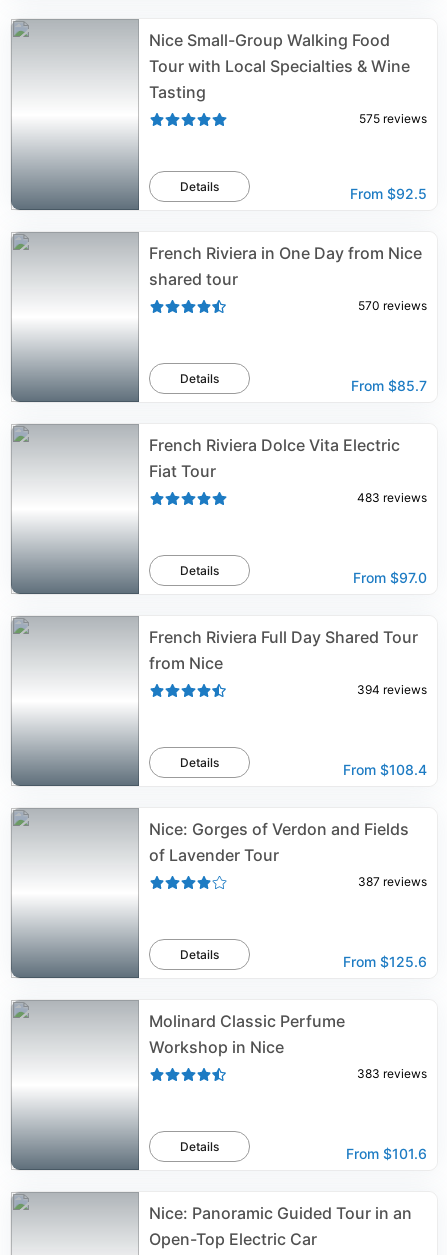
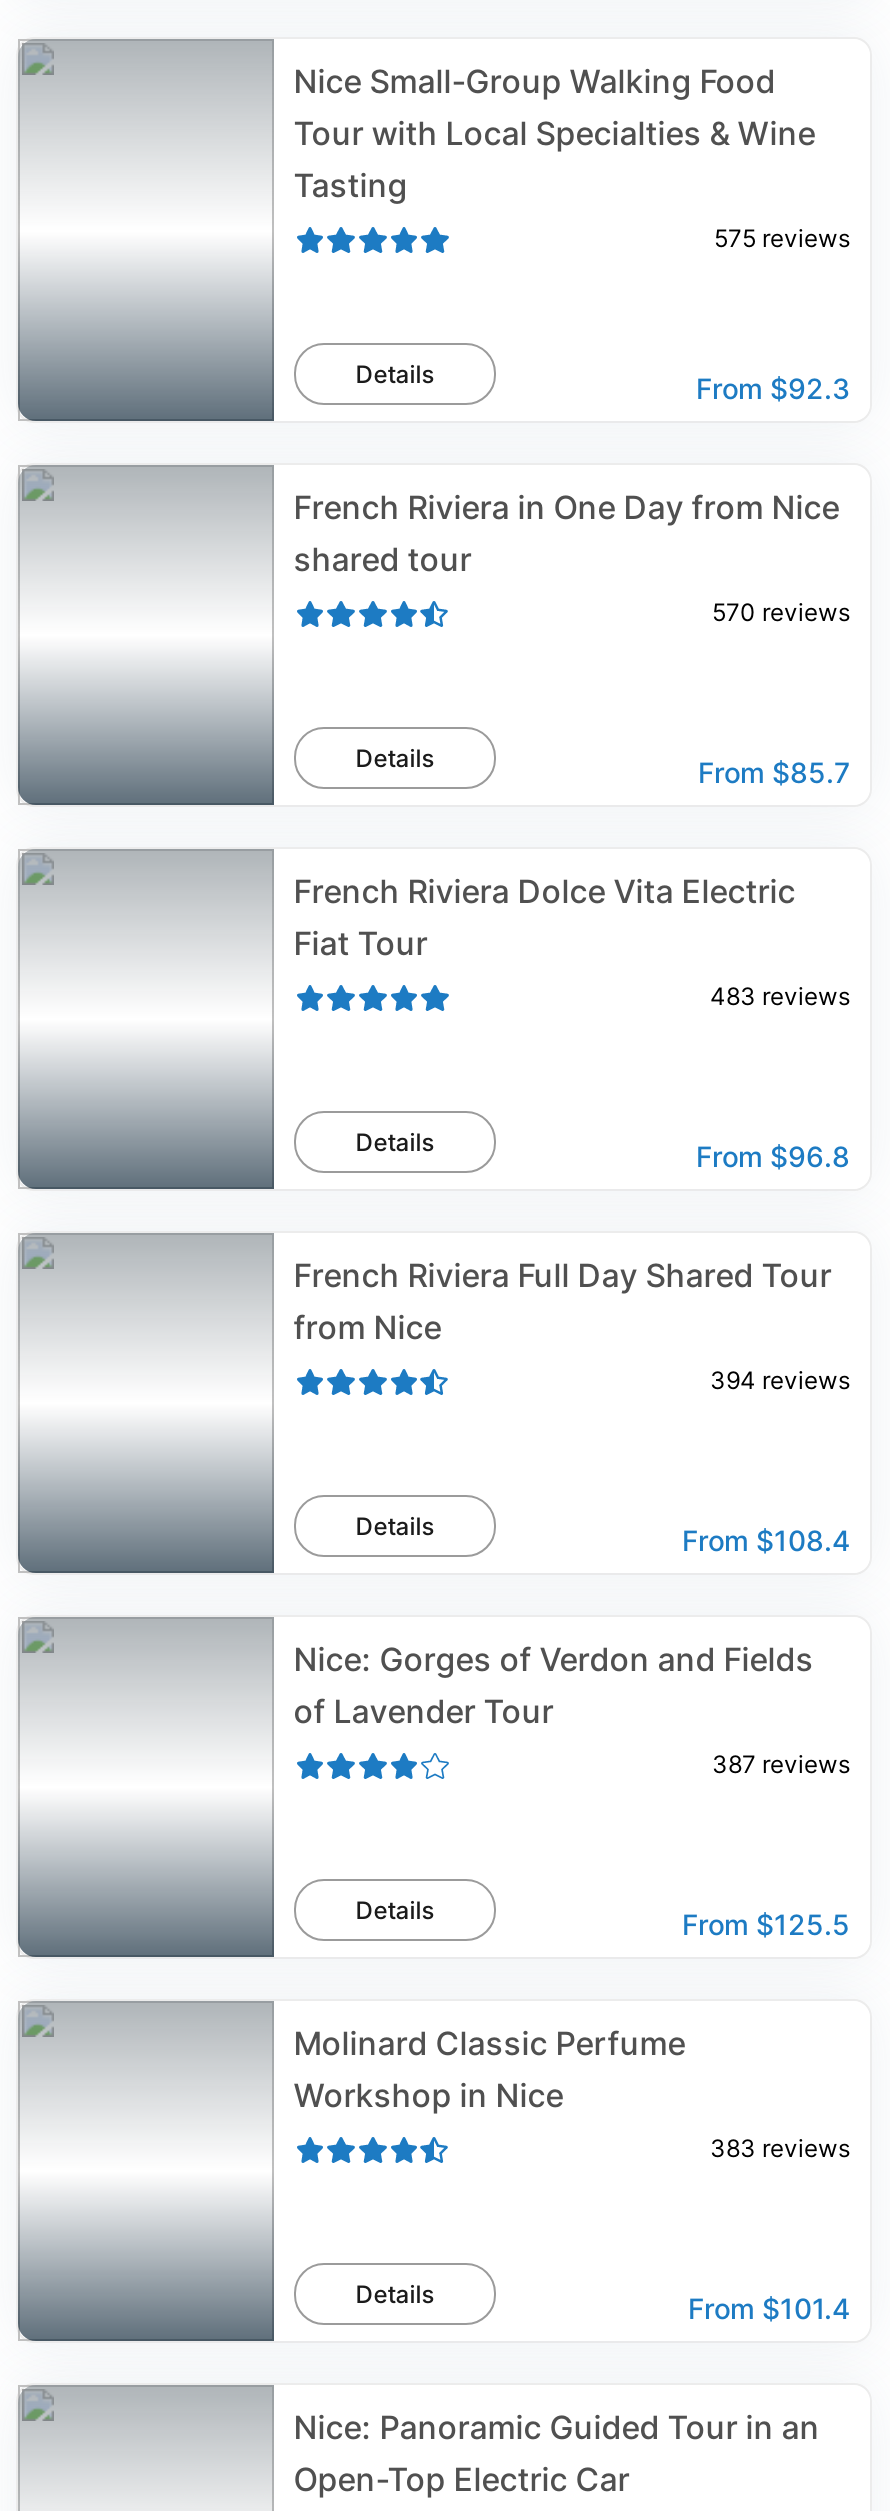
- From $92.5
+ From $92.3

- From $97.0
+ From $96.8

- From $125.6
+ From $125.5

- From $101.6
+ From $101.4
